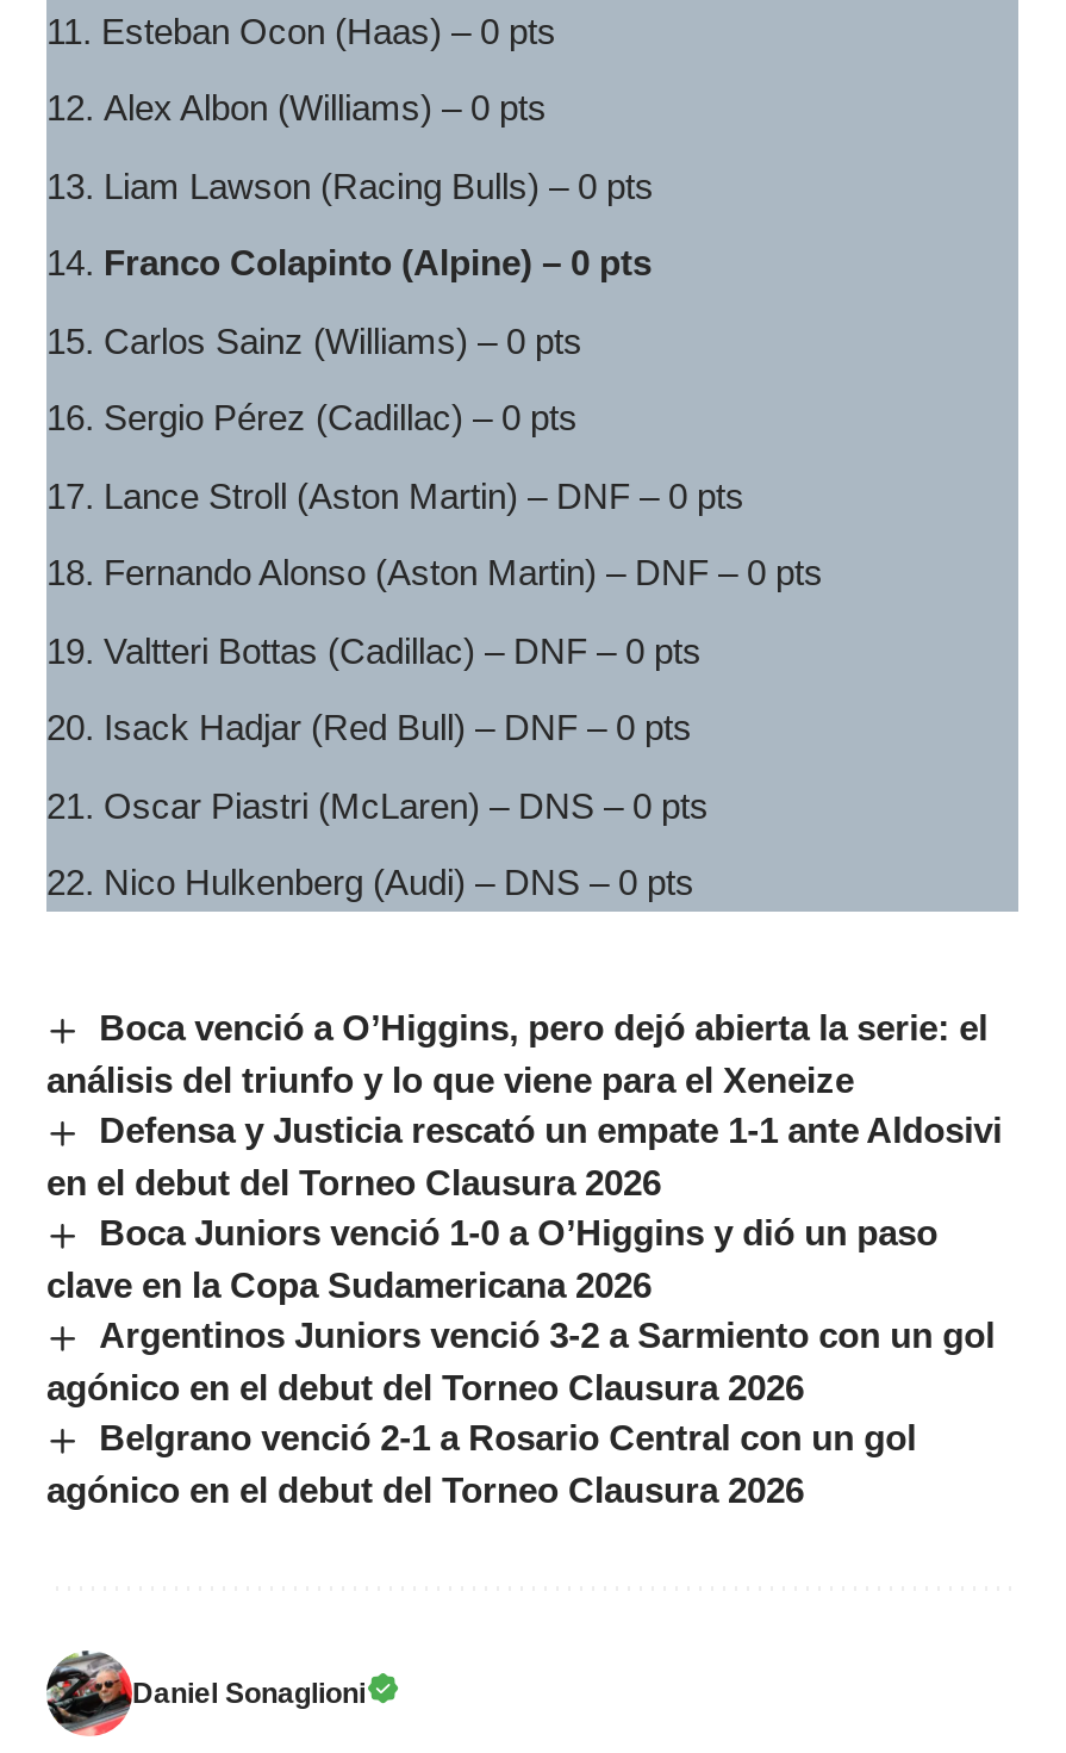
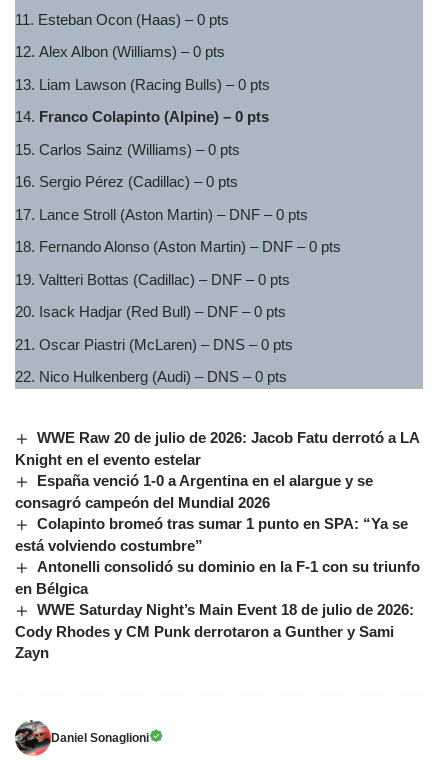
- Boca venció a O’Higgins, pero dejó abierta la serie: el
- análisis del triunfo y lo que viene para el Xeneize
- Defensa y Justicia rescató un empate 1-1 ante Aldosivi
- en el debut del Torneo Clausura 2026
- Boca Juniors venció 1-0 a O’Higgins y dió un paso
- clave en la Copa Sudamericana 2026
- Argentinos Juniors venció 3-2 a Sarmiento con un gol
- agónico en el debut del Torneo Clausura 2026
- Belgrano venció 2-1 a Rosario Central con un gol
- agónico en el debut del Torneo Clausura 2026
+ WWE Raw 20 de julio de 2026: Jacob Fatu derrotó a LA
+ Knight en el evento estelar
+ España venció 1-0 a Argentina en el alargue y se
+ consagró campeón del Mundial 2026
+ Colapinto bromeó tras sumar 1 punto en SPA: “Ya se
+ está volviendo costumbre”
+ Antonelli consolidó su dominio en la F-1 con su triunfo
+ en Bélgica
+ WWE Saturday Night’s Main Event 18 de julio de 2026:
+ Cody Rhodes y CM Punk derrotaron a Gunther y Sami
+ Zayn
